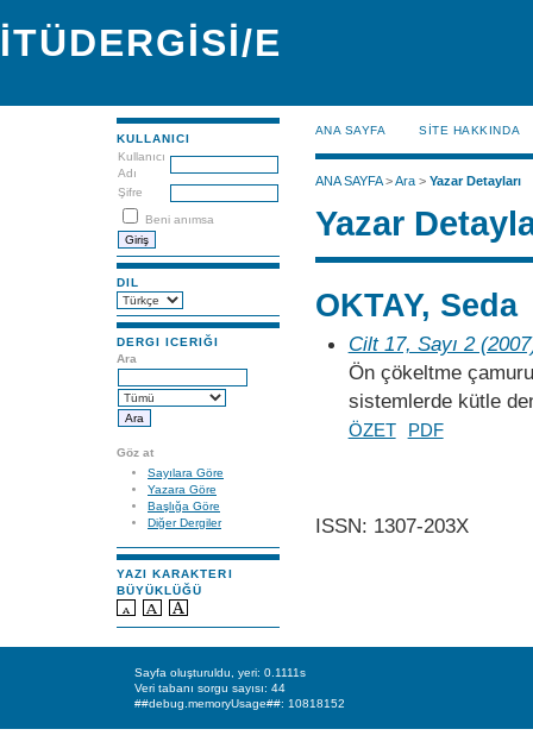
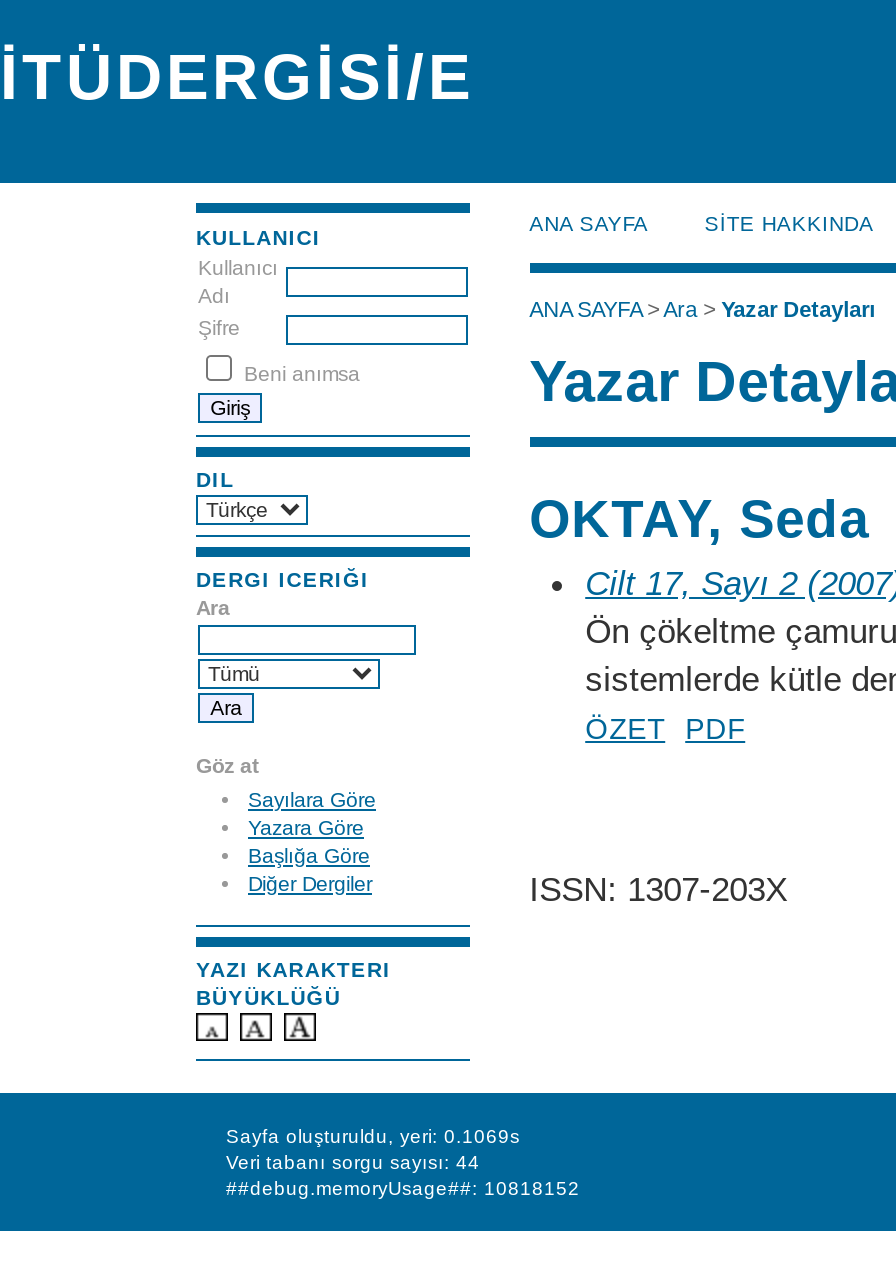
- Sayfa oluşturuldu, yeri: 0.1111s
+ Sayfa oluşturuldu, yeri: 0.1069s
